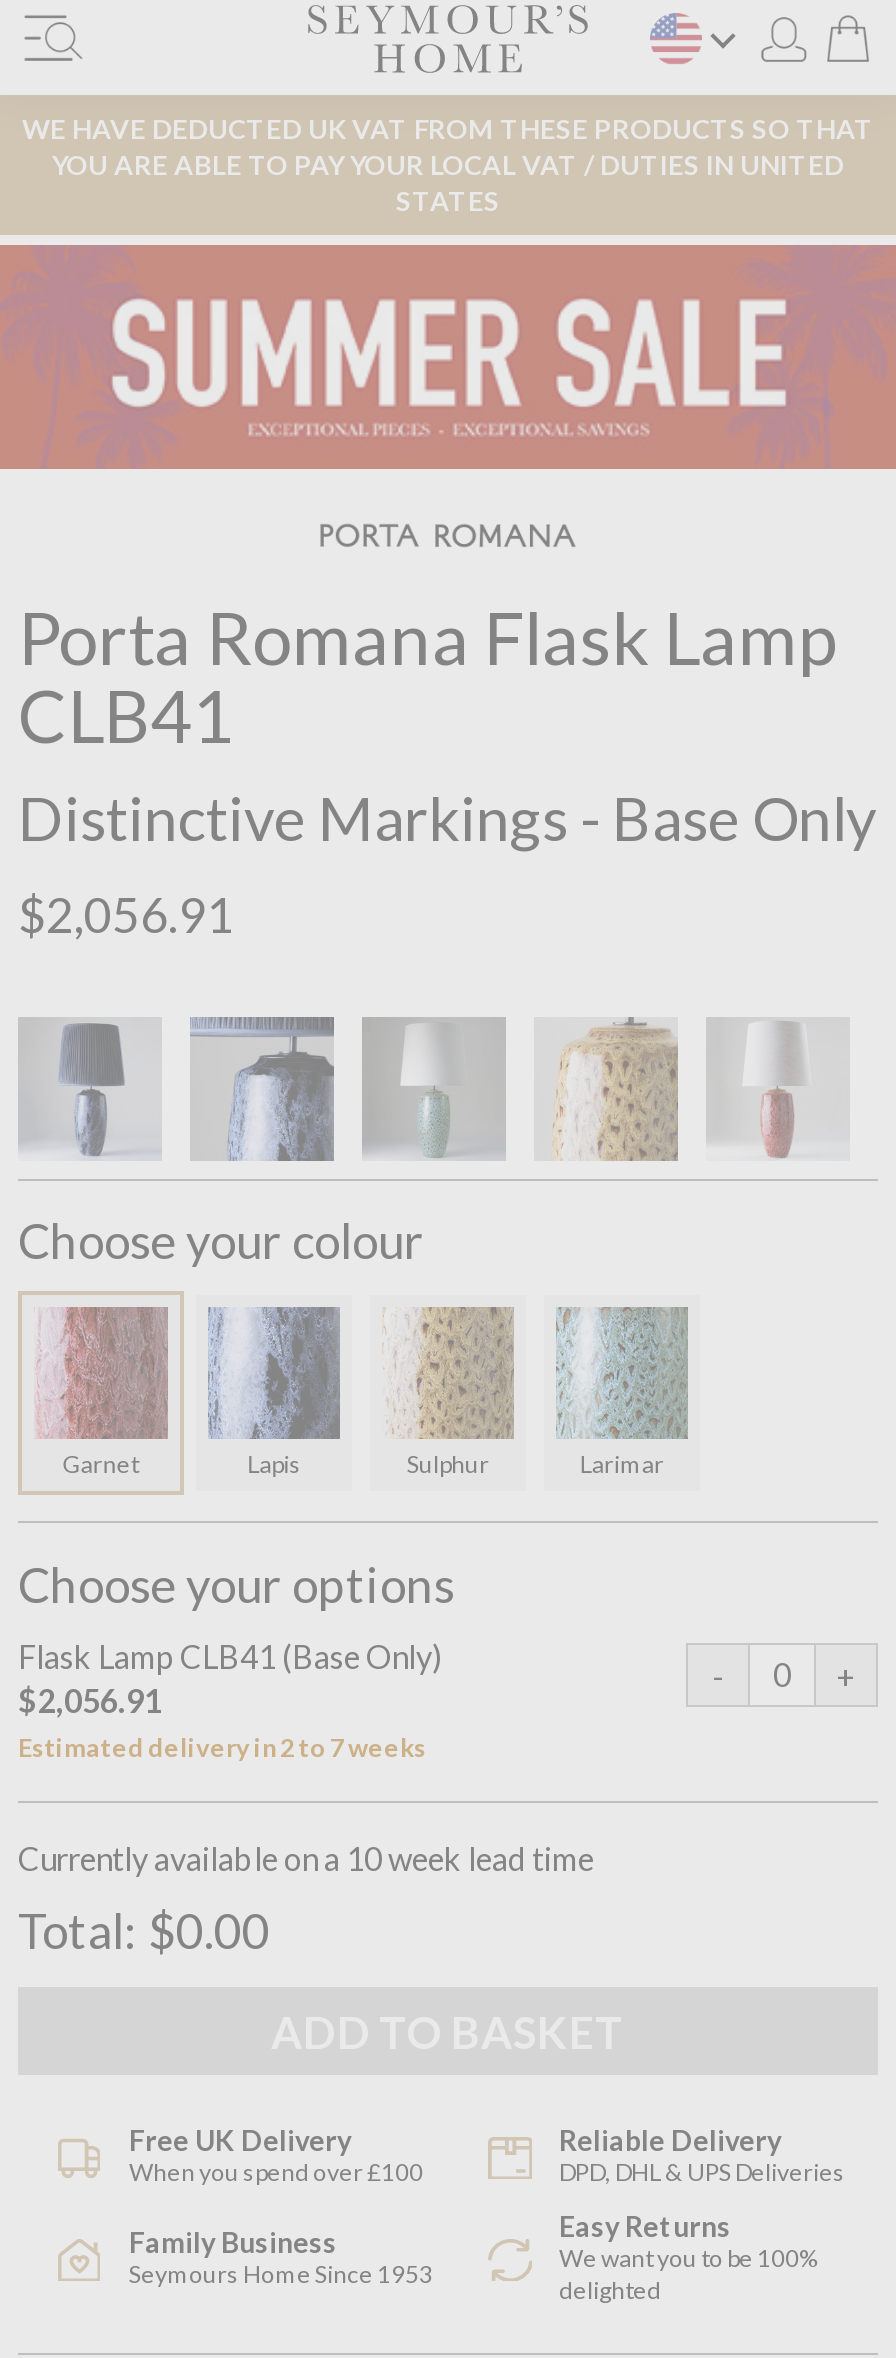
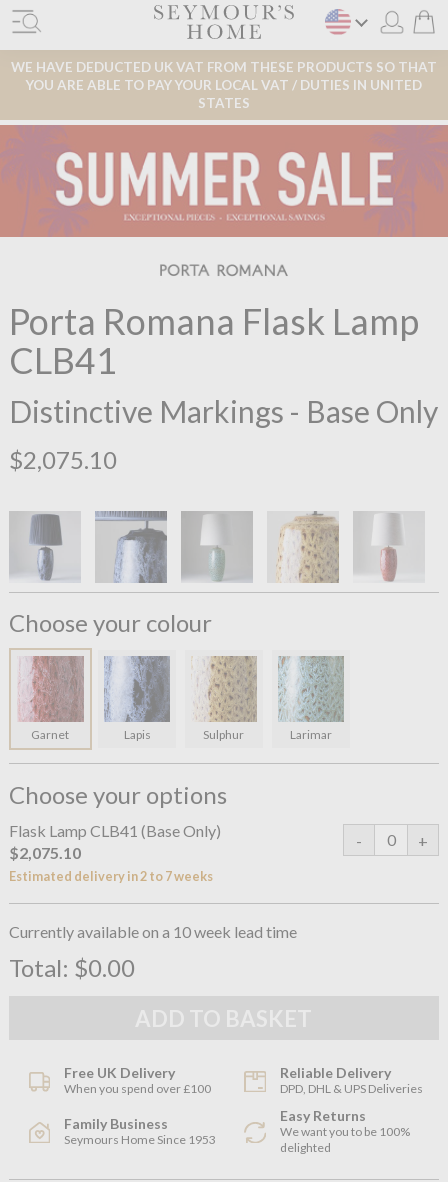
- $2,056.91
+ $2,075.10

- $2,056.91
+ $2,075.10
